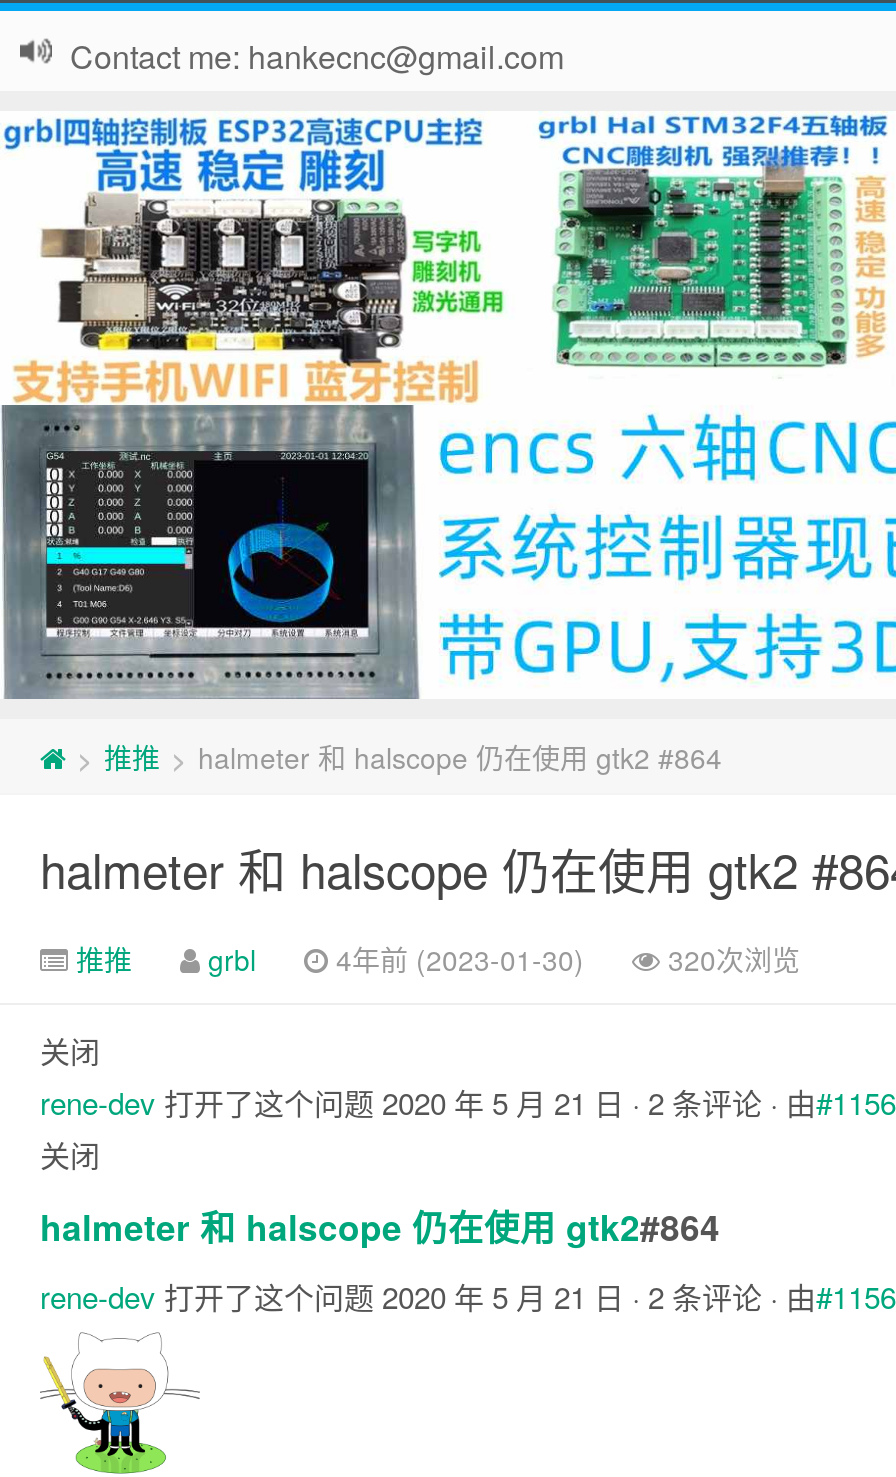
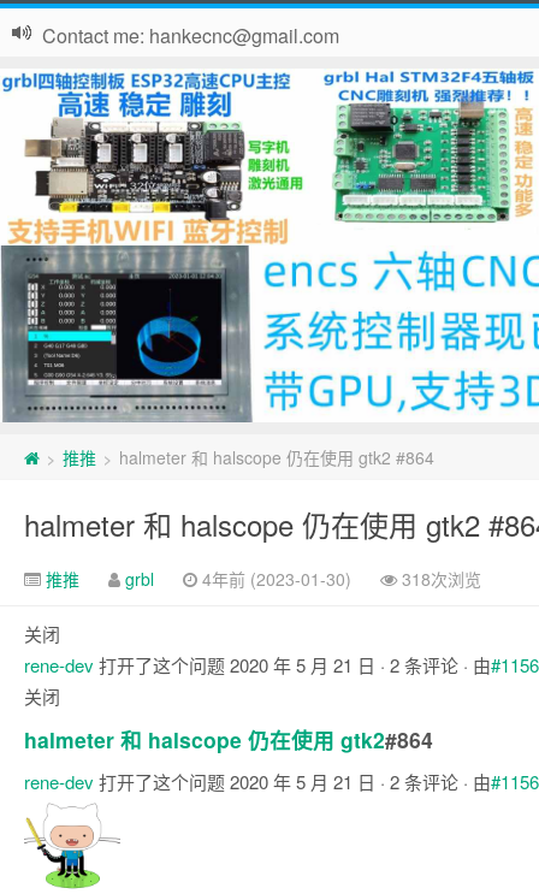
- 推推 grbl 4年前 (2023-01-30) 320次浏览
+ 推推 grbl 4年前 (2023-01-30) 318次浏览
